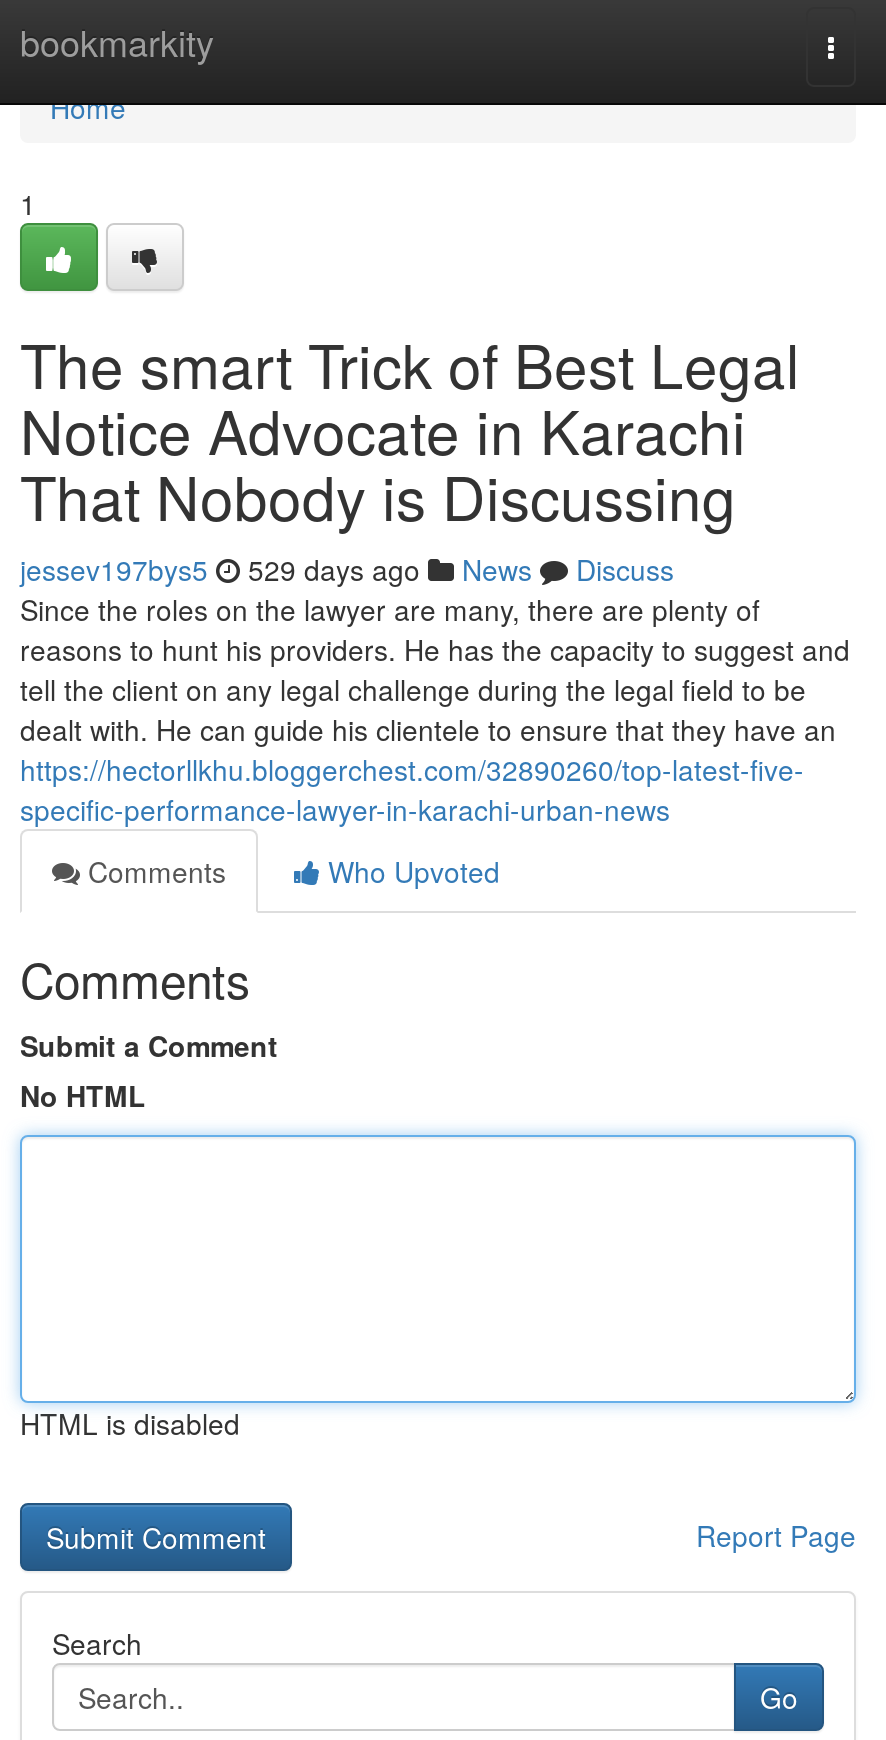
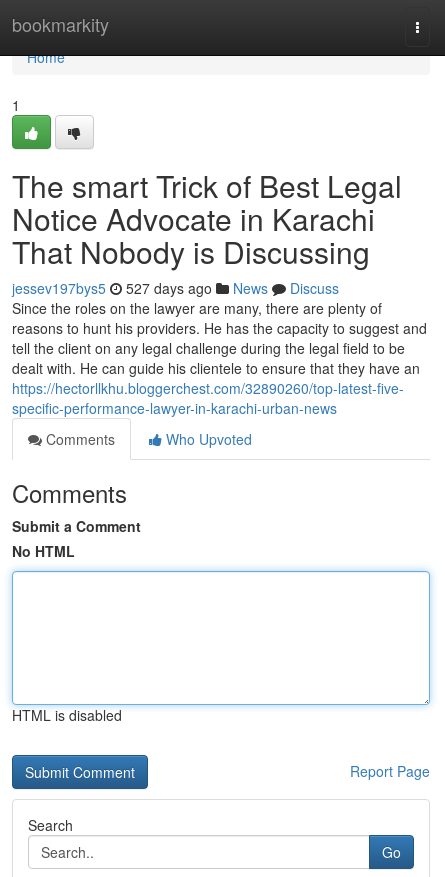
- jessev197bys5 529 days ago News Discuss
+ jessev197bys5 527 days ago News Discuss
